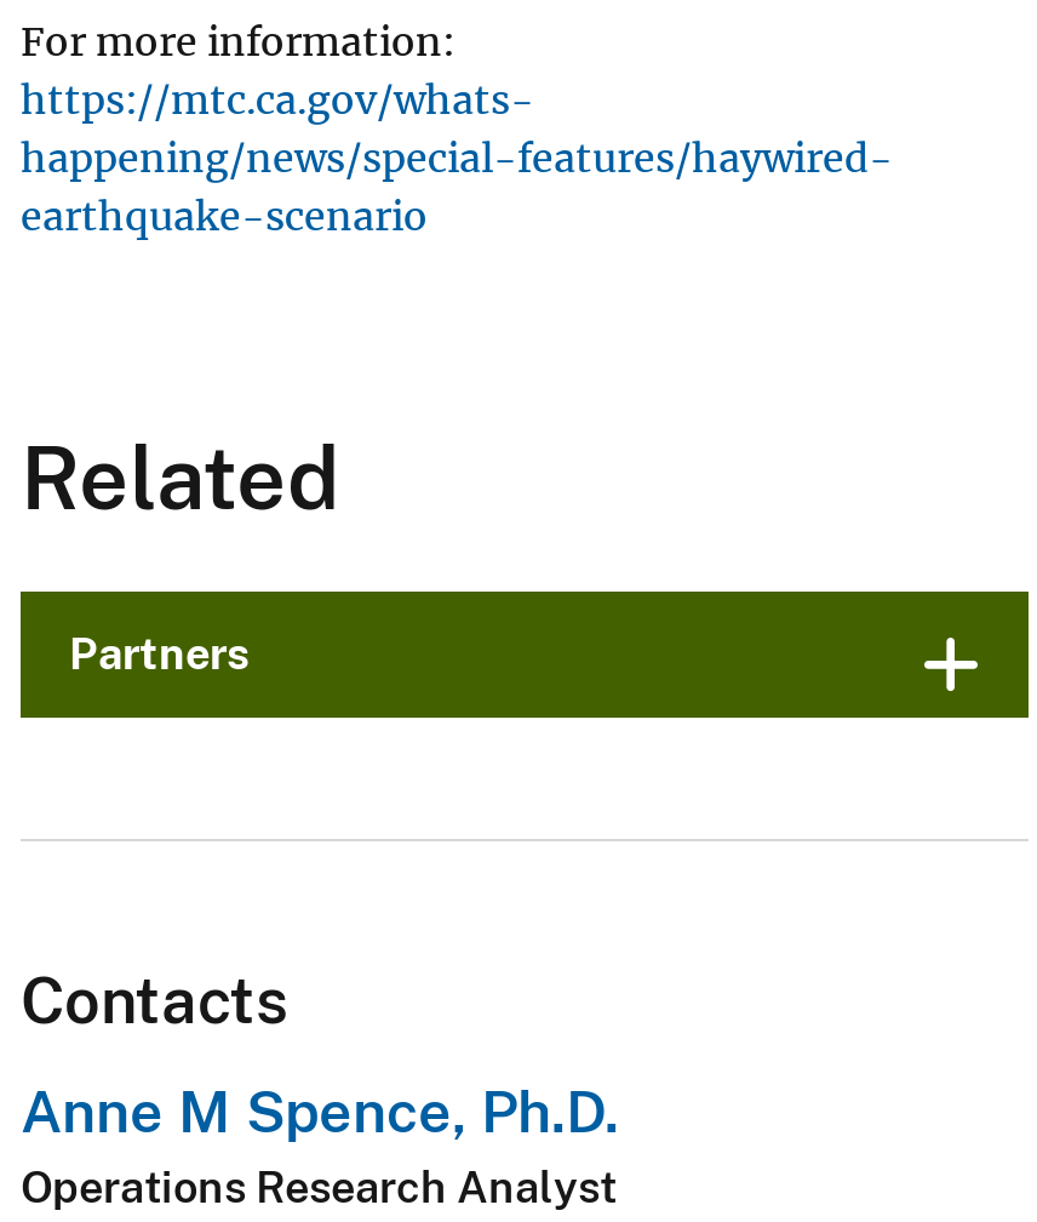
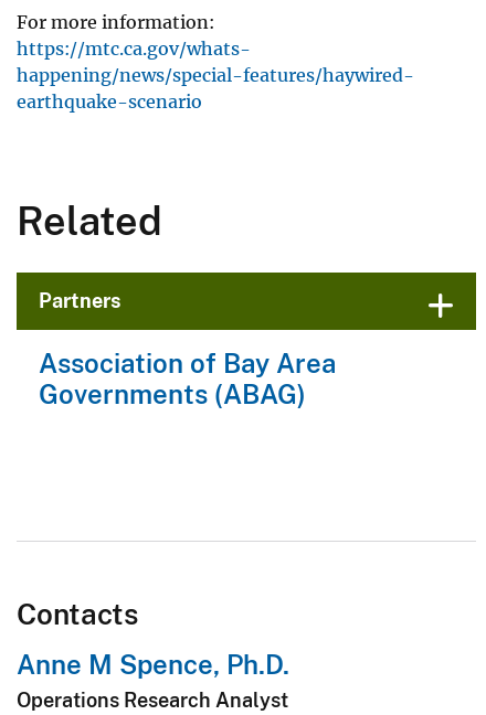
+ Association of Bay Area
+ Governments (ABAG)
